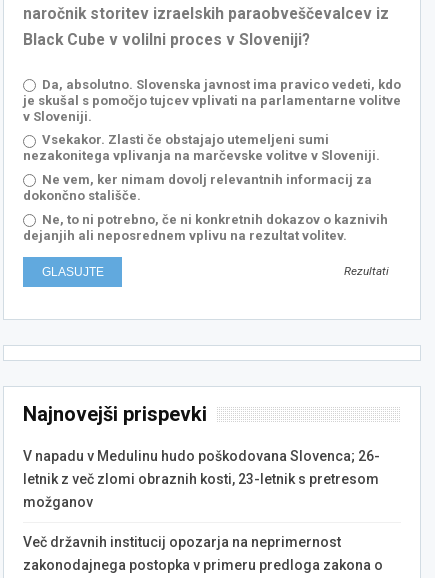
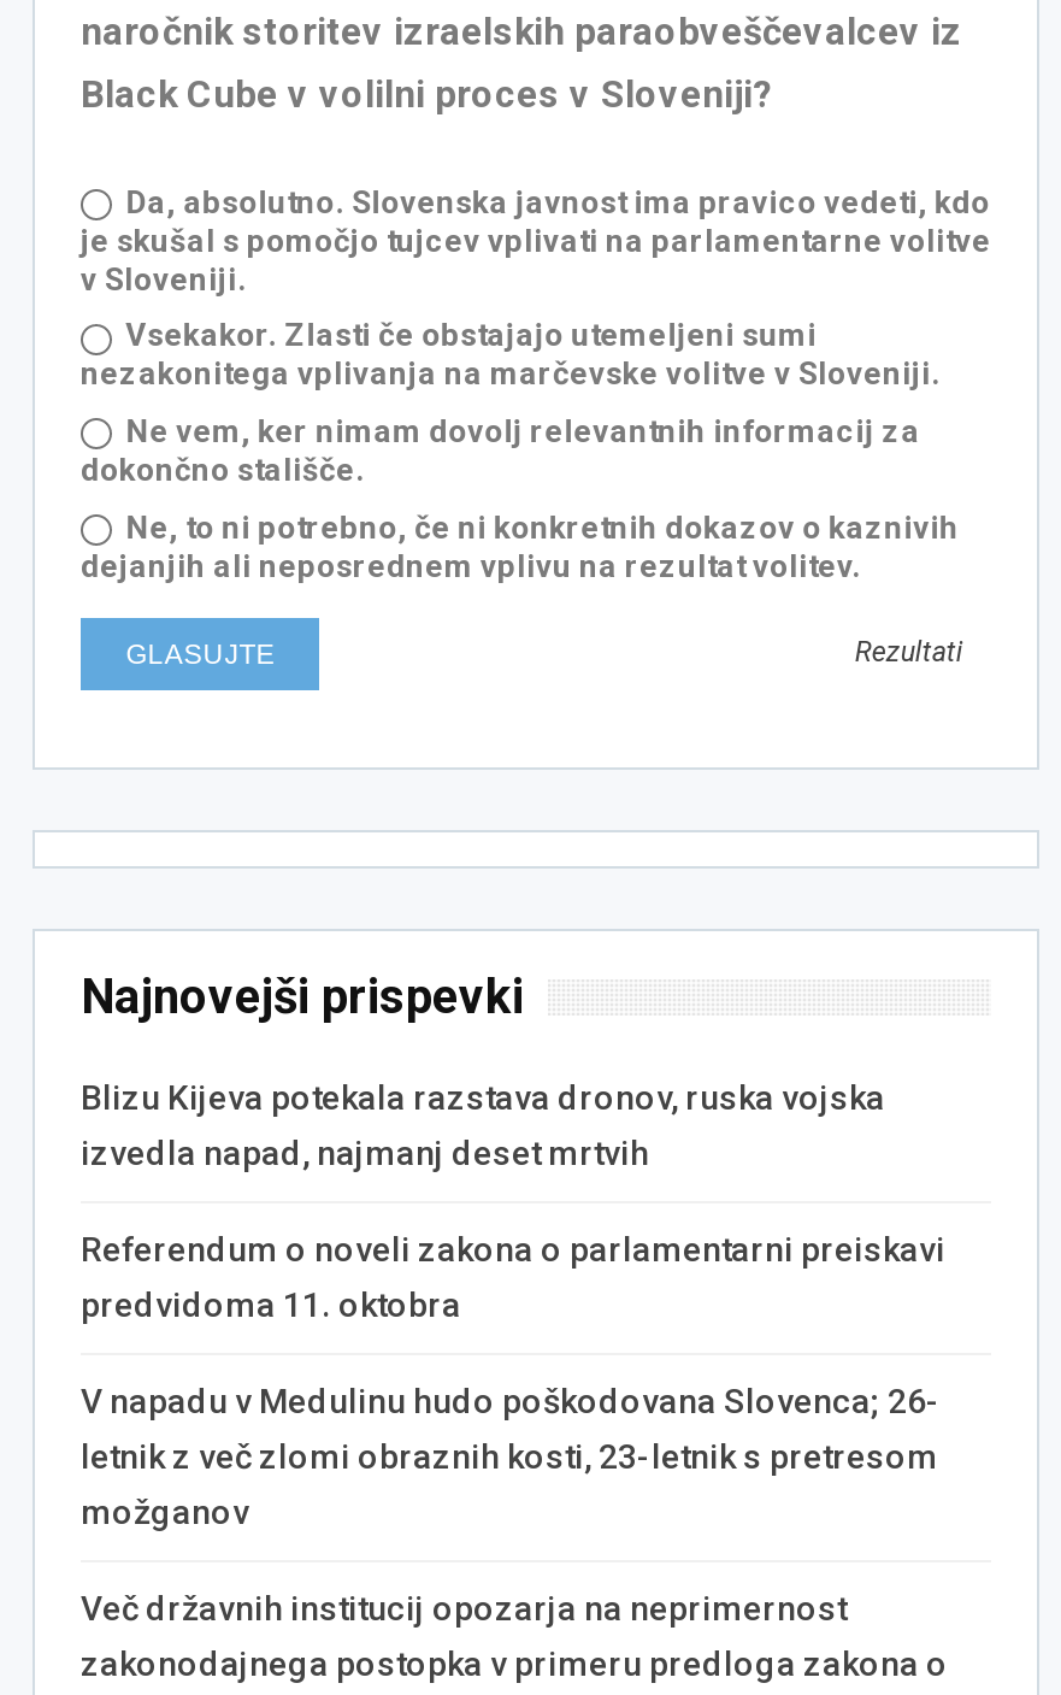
+ Blizu Kijeva potekala razstava dronov, ruska vojska
+ izvedla napad, najmanj deset mrtvih
+ Referendum o noveli zakona o parlamentarni preiskavi
+ predvidoma 11. oktobra
